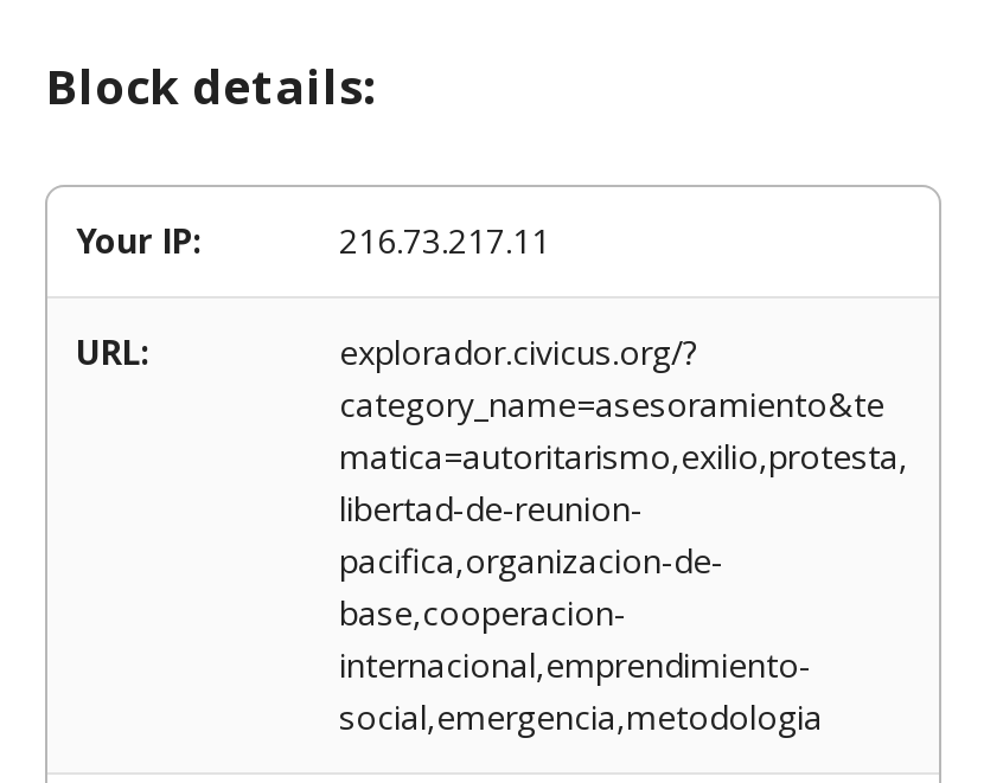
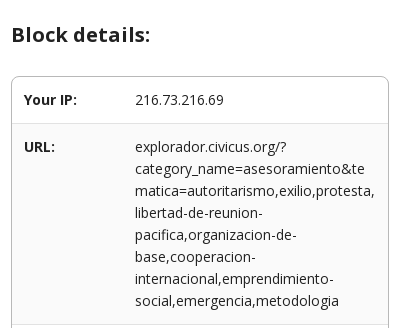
- 216.73.217.11
+ 216.73.216.69
